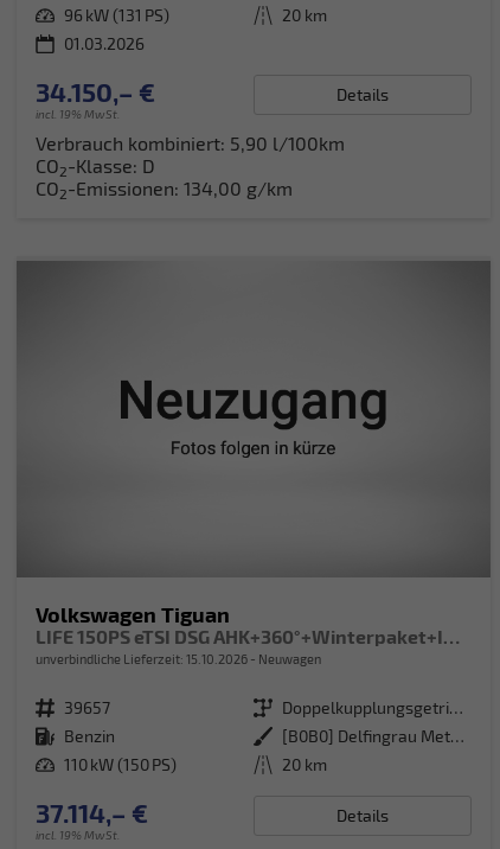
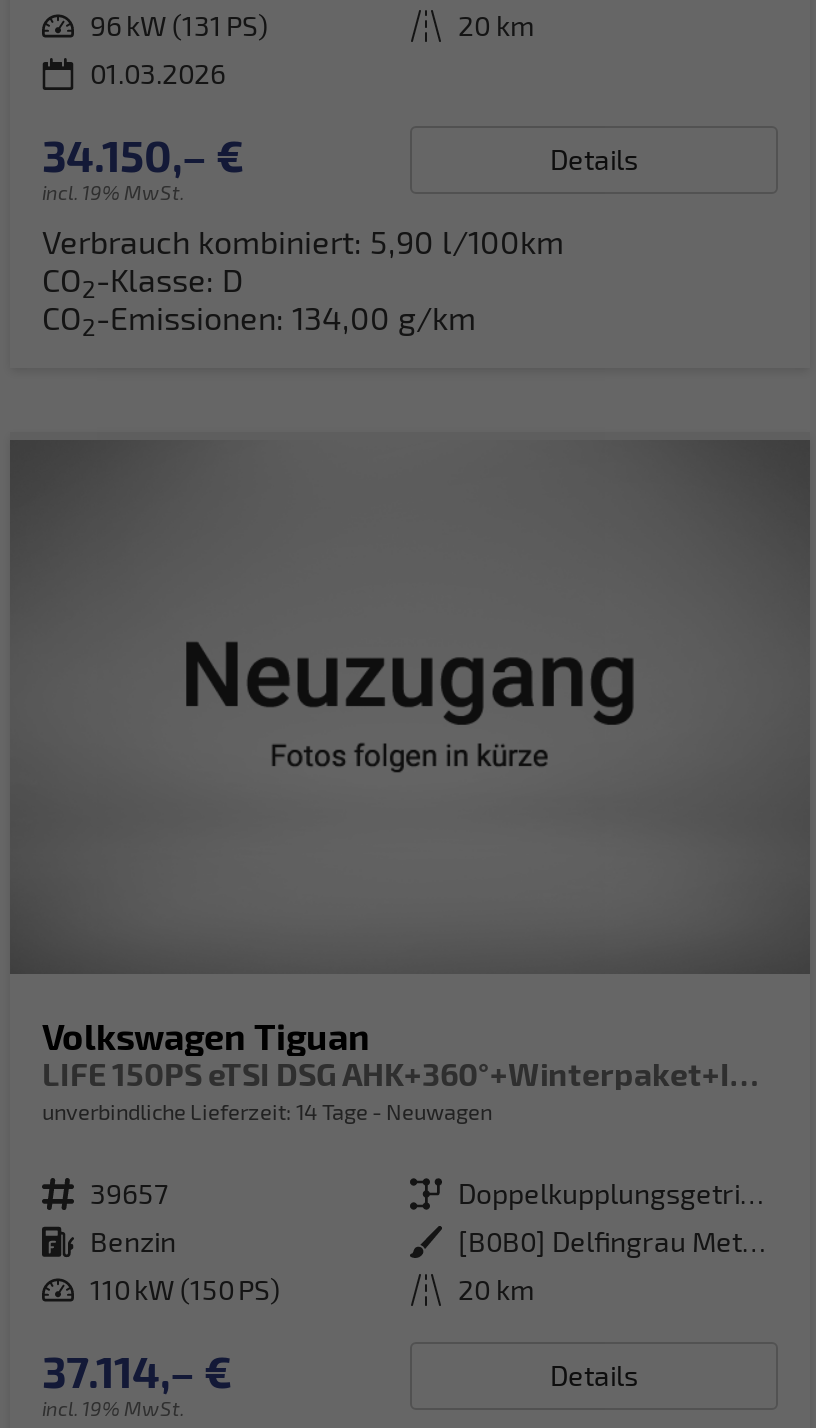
- unverbindliche Lieferzeit: 15.10.2026 Neuwagen
+ unverbindliche Lieferzeit: 14 Tage Neuwagen
